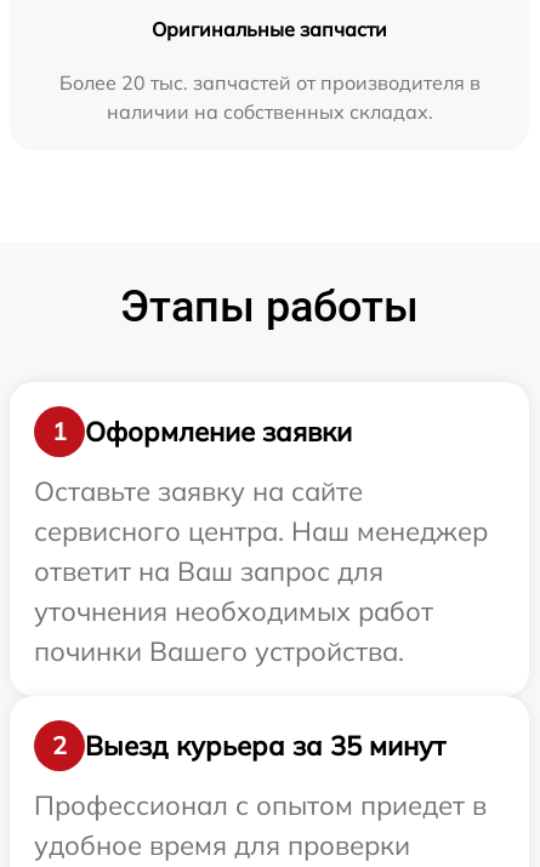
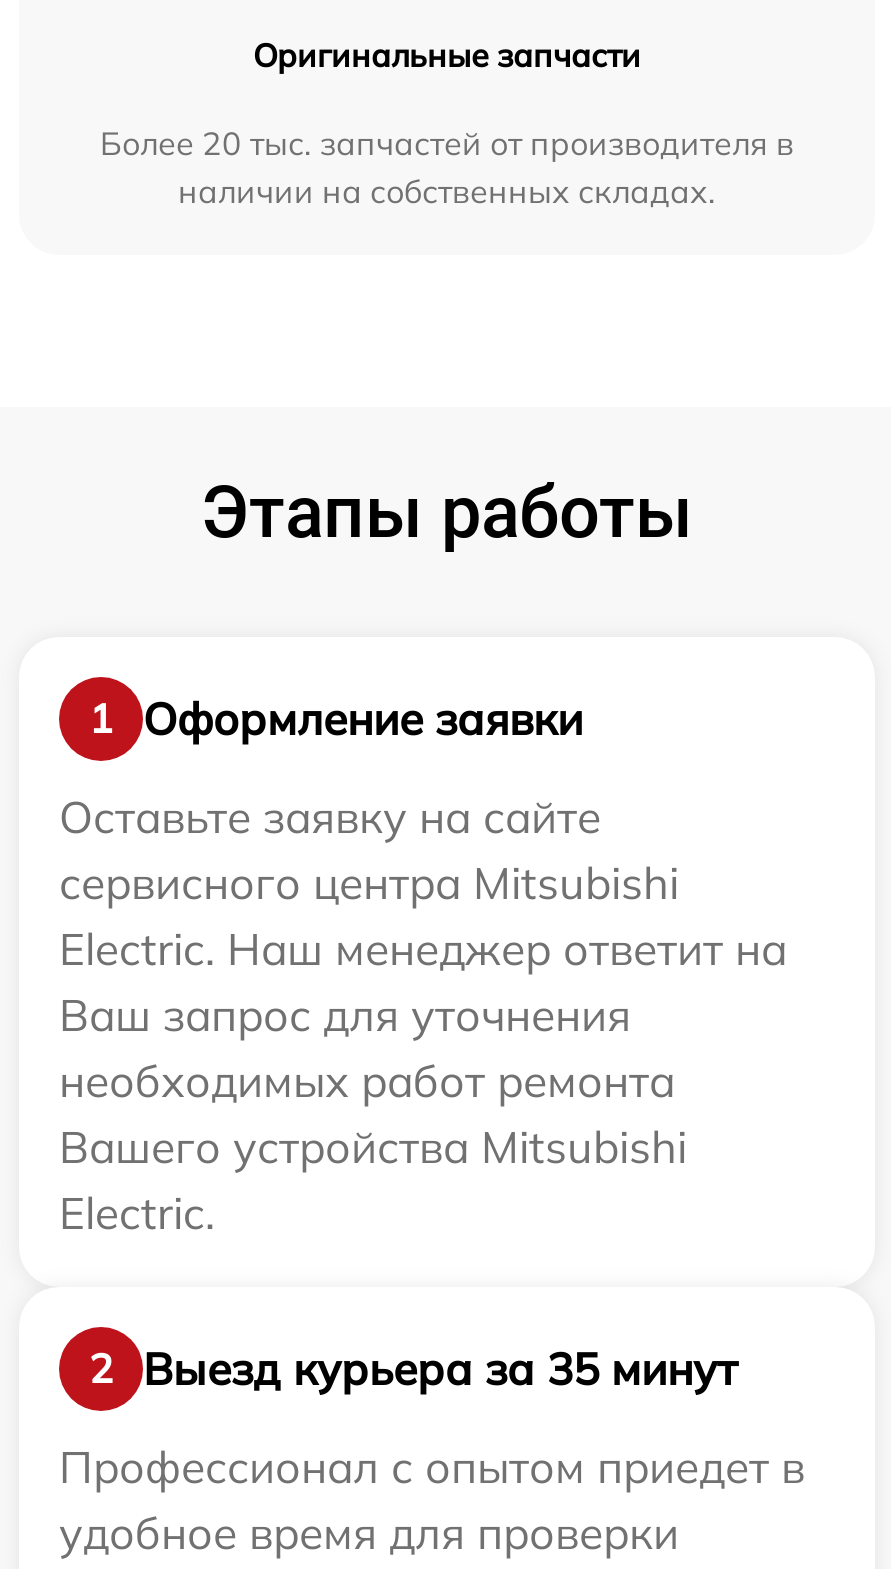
- сервисного центра. Наш менеджер
- ответит на Ваш запрос для
- уточнения необходимых работ
- починки Вашего устройства.
+ сервисного центра Mitsubishi
+ Electric. Наш менеджер ответит на
+ Ваш запрос для уточнения
+ необходимых работ ремонта
+ Вашего устройства Mitsubishi
+ Electric.
